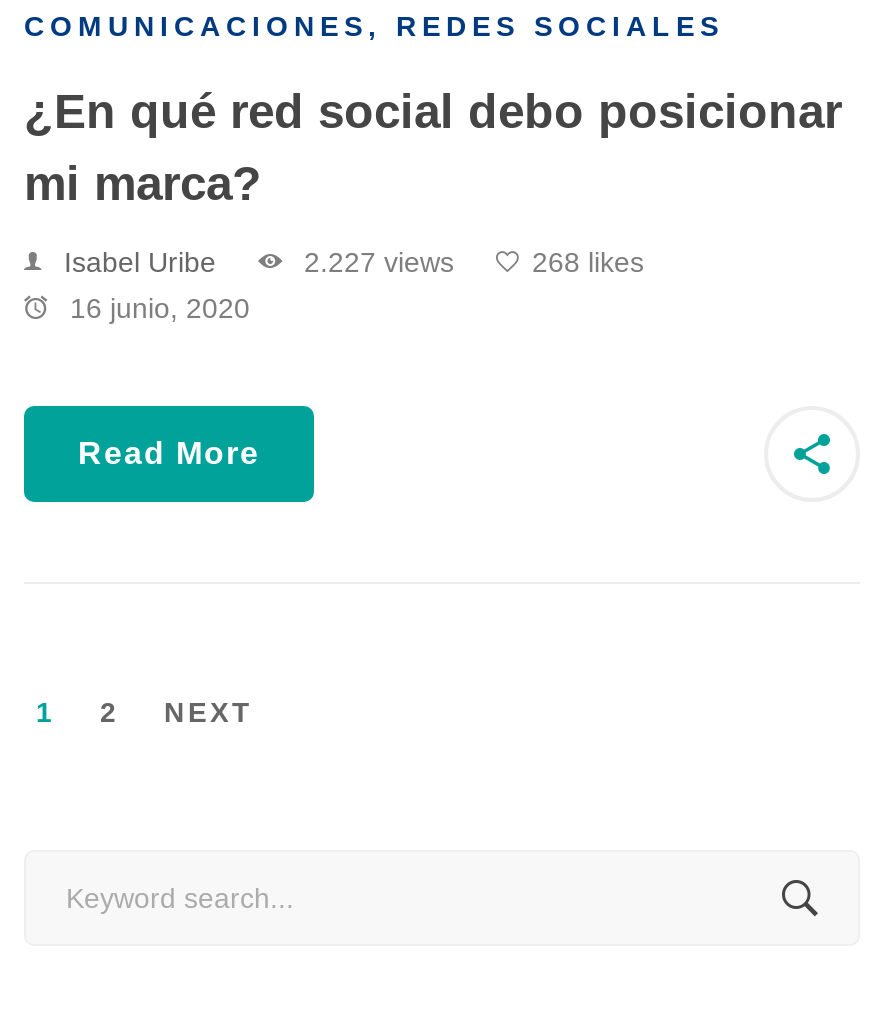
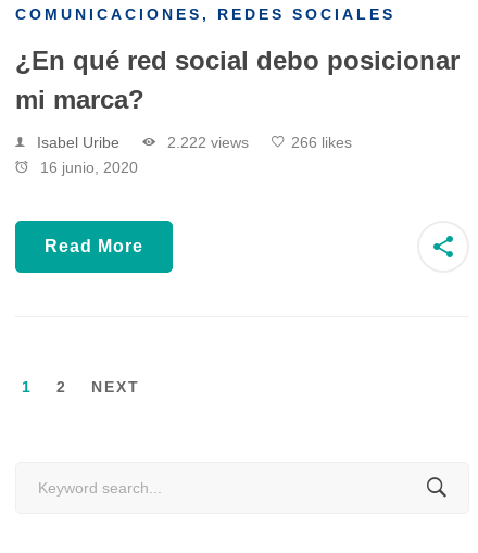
- 2.227 views
+ 2.222 views

- 268 likes
+ 266 likes
